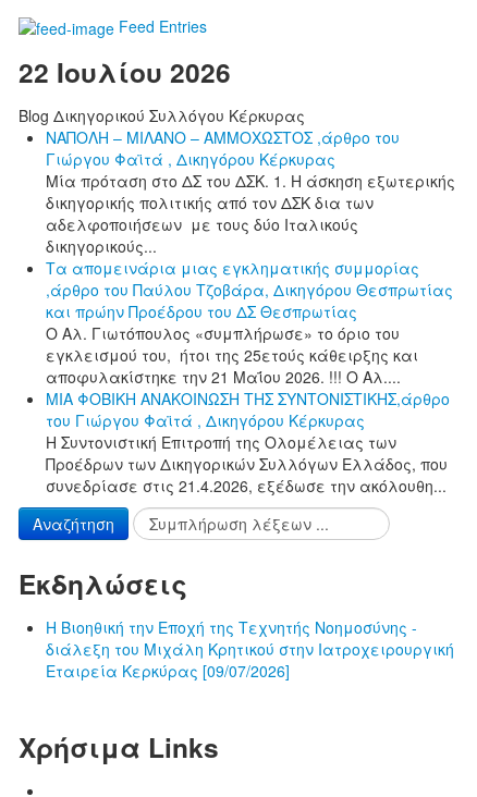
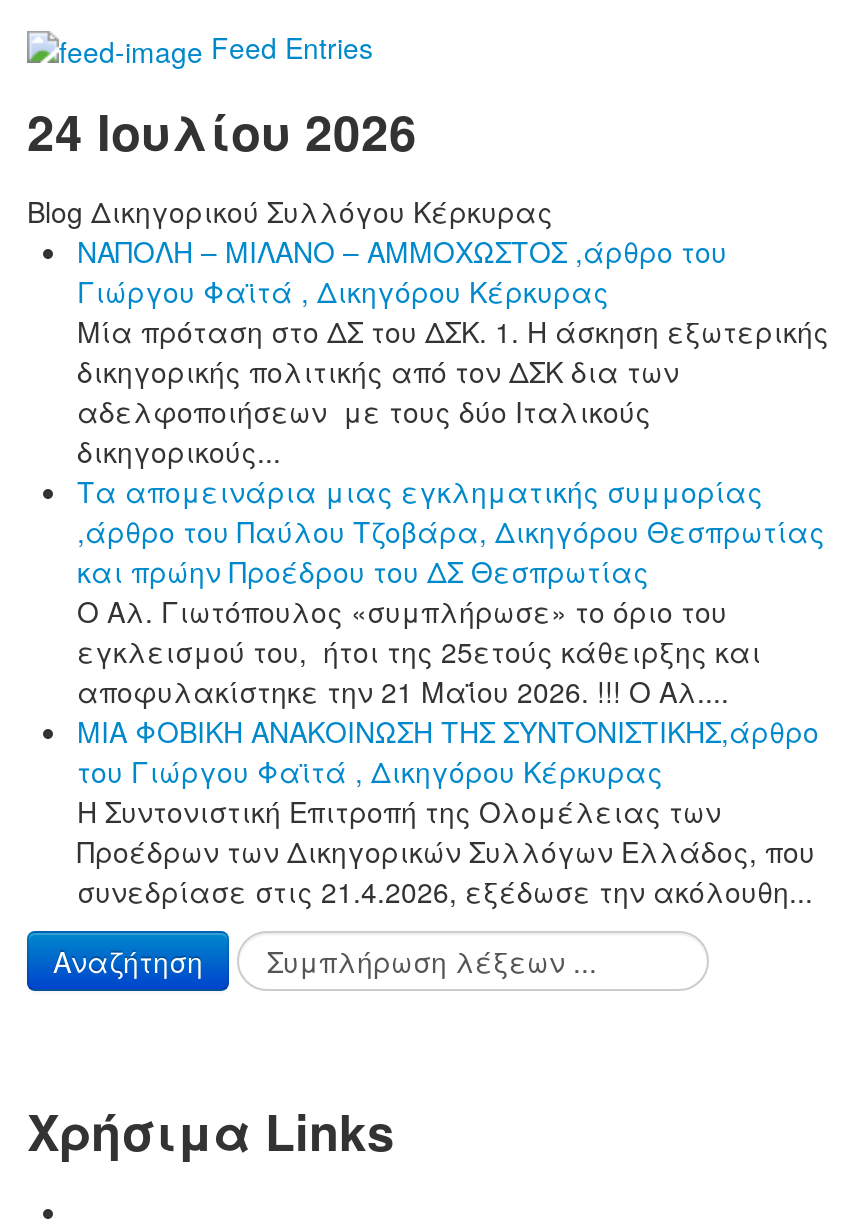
- 22 Ιουλίου 2026
+ 24 Ιουλίου 2026

- Εκδηλώσεις
- Η Βιοηθική την Εποχή της Τεχνητής Νοημοσύνης -
- διάλεξη του Μιχάλη Κρητικού στην Ιατροχειρουργική
- Εταιρεία Κερκύρας [09/07/2026]
